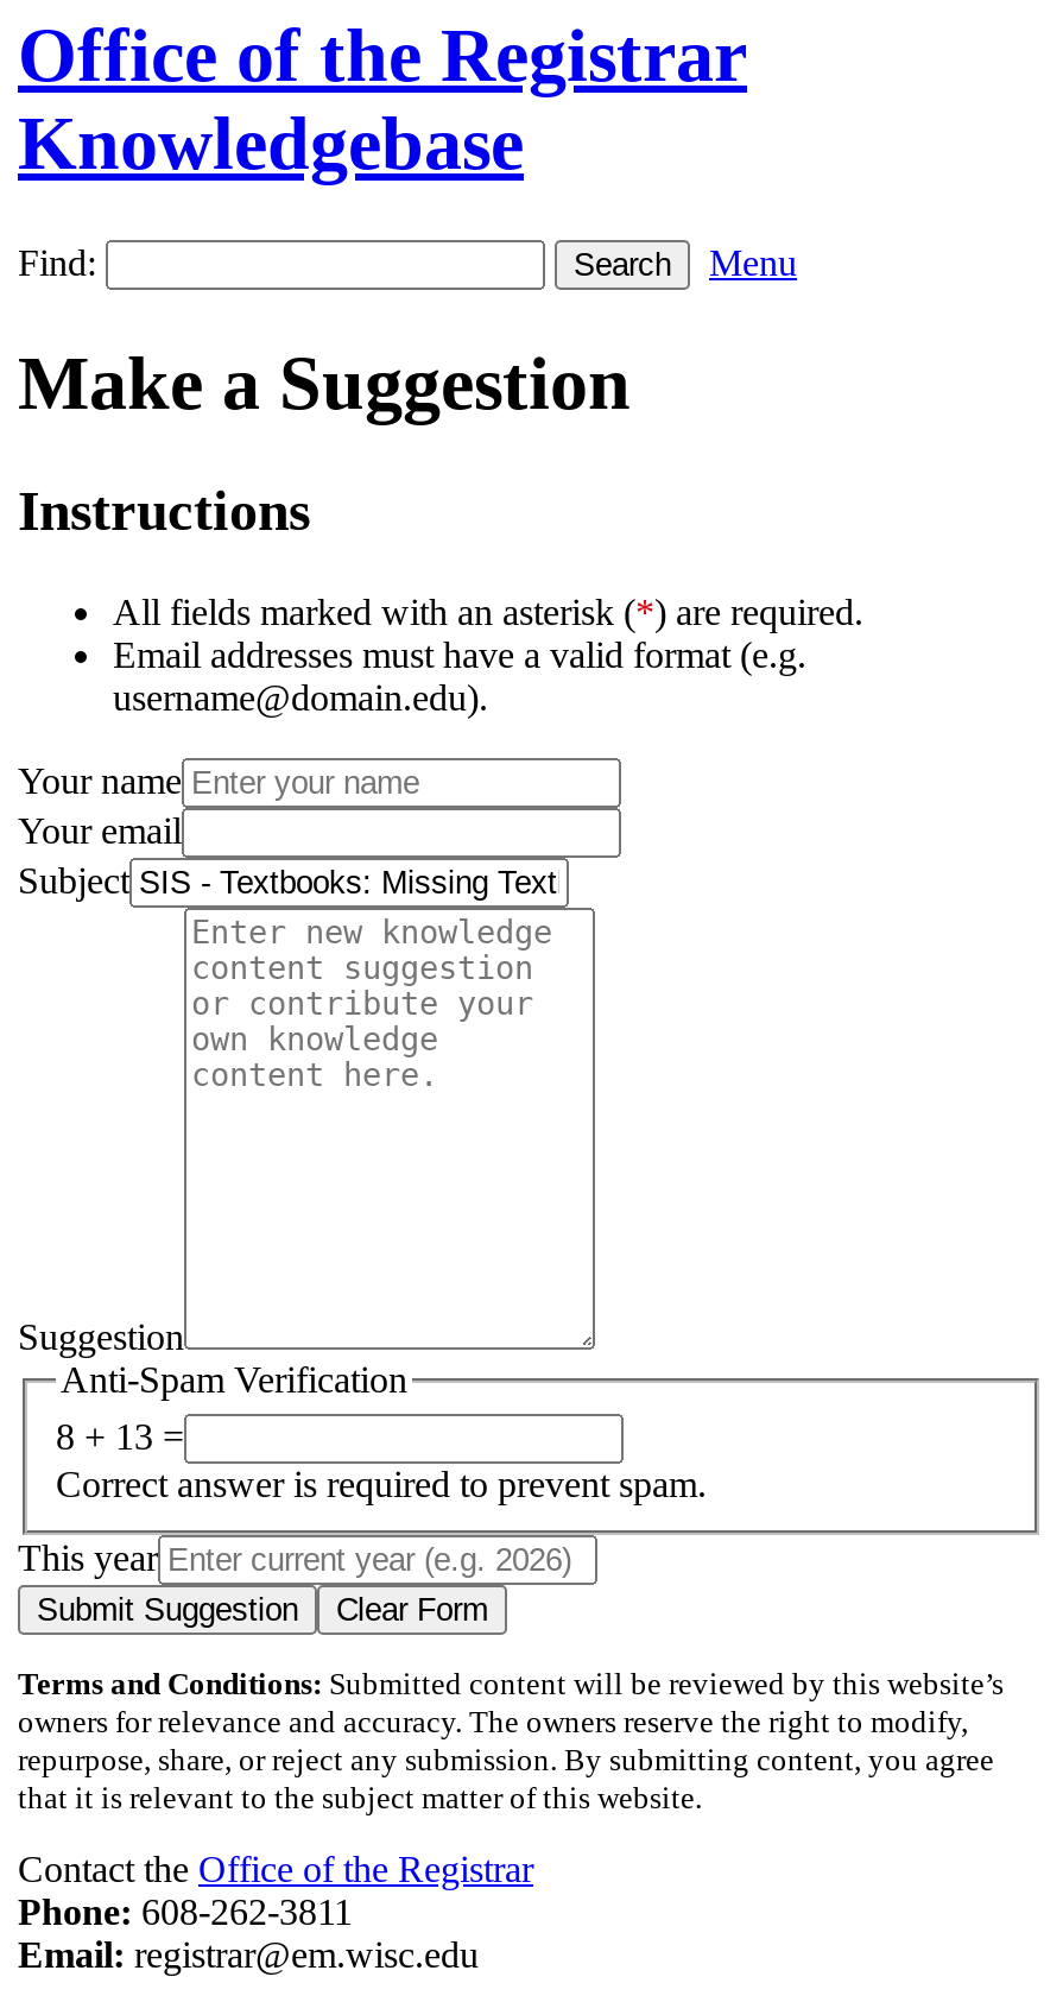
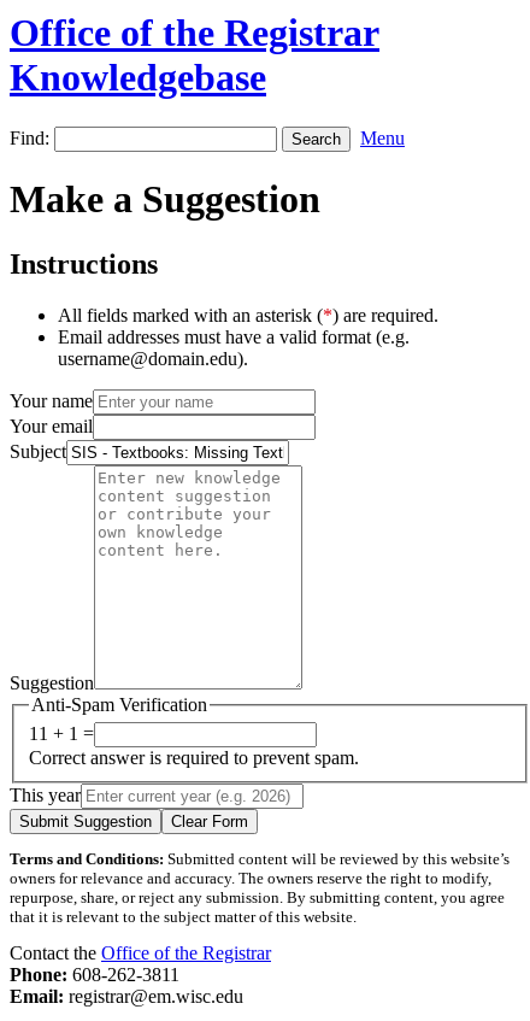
- 8 + 13 =
+ 11 + 1 =
